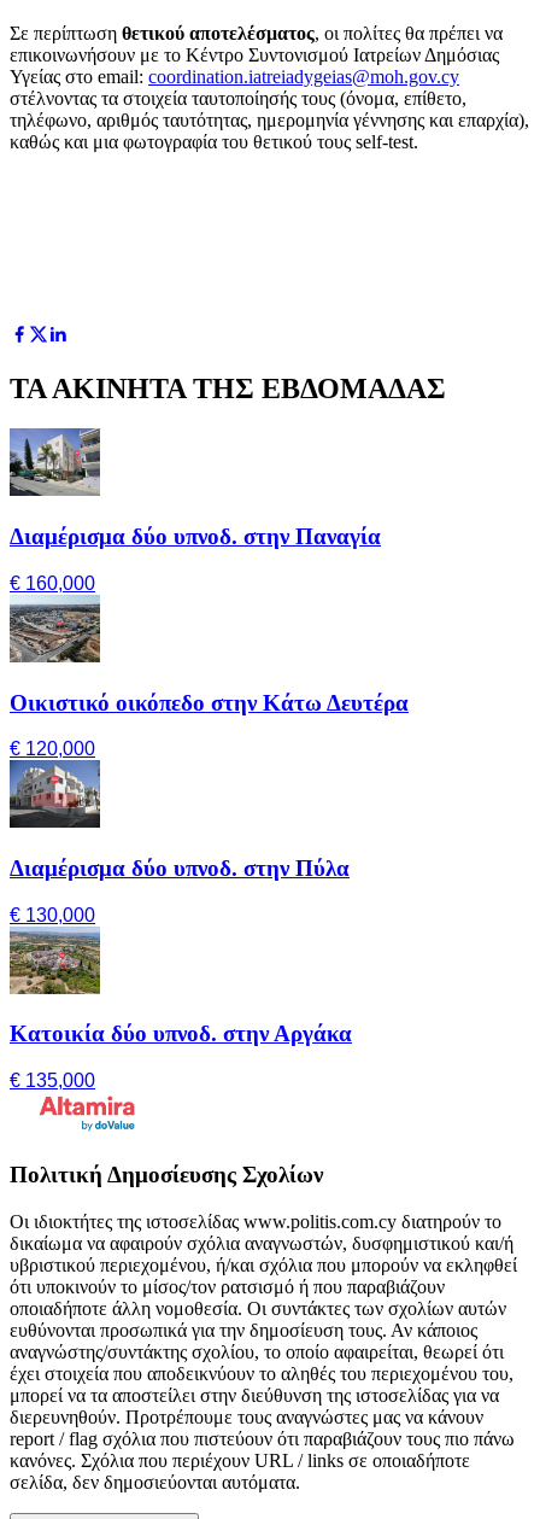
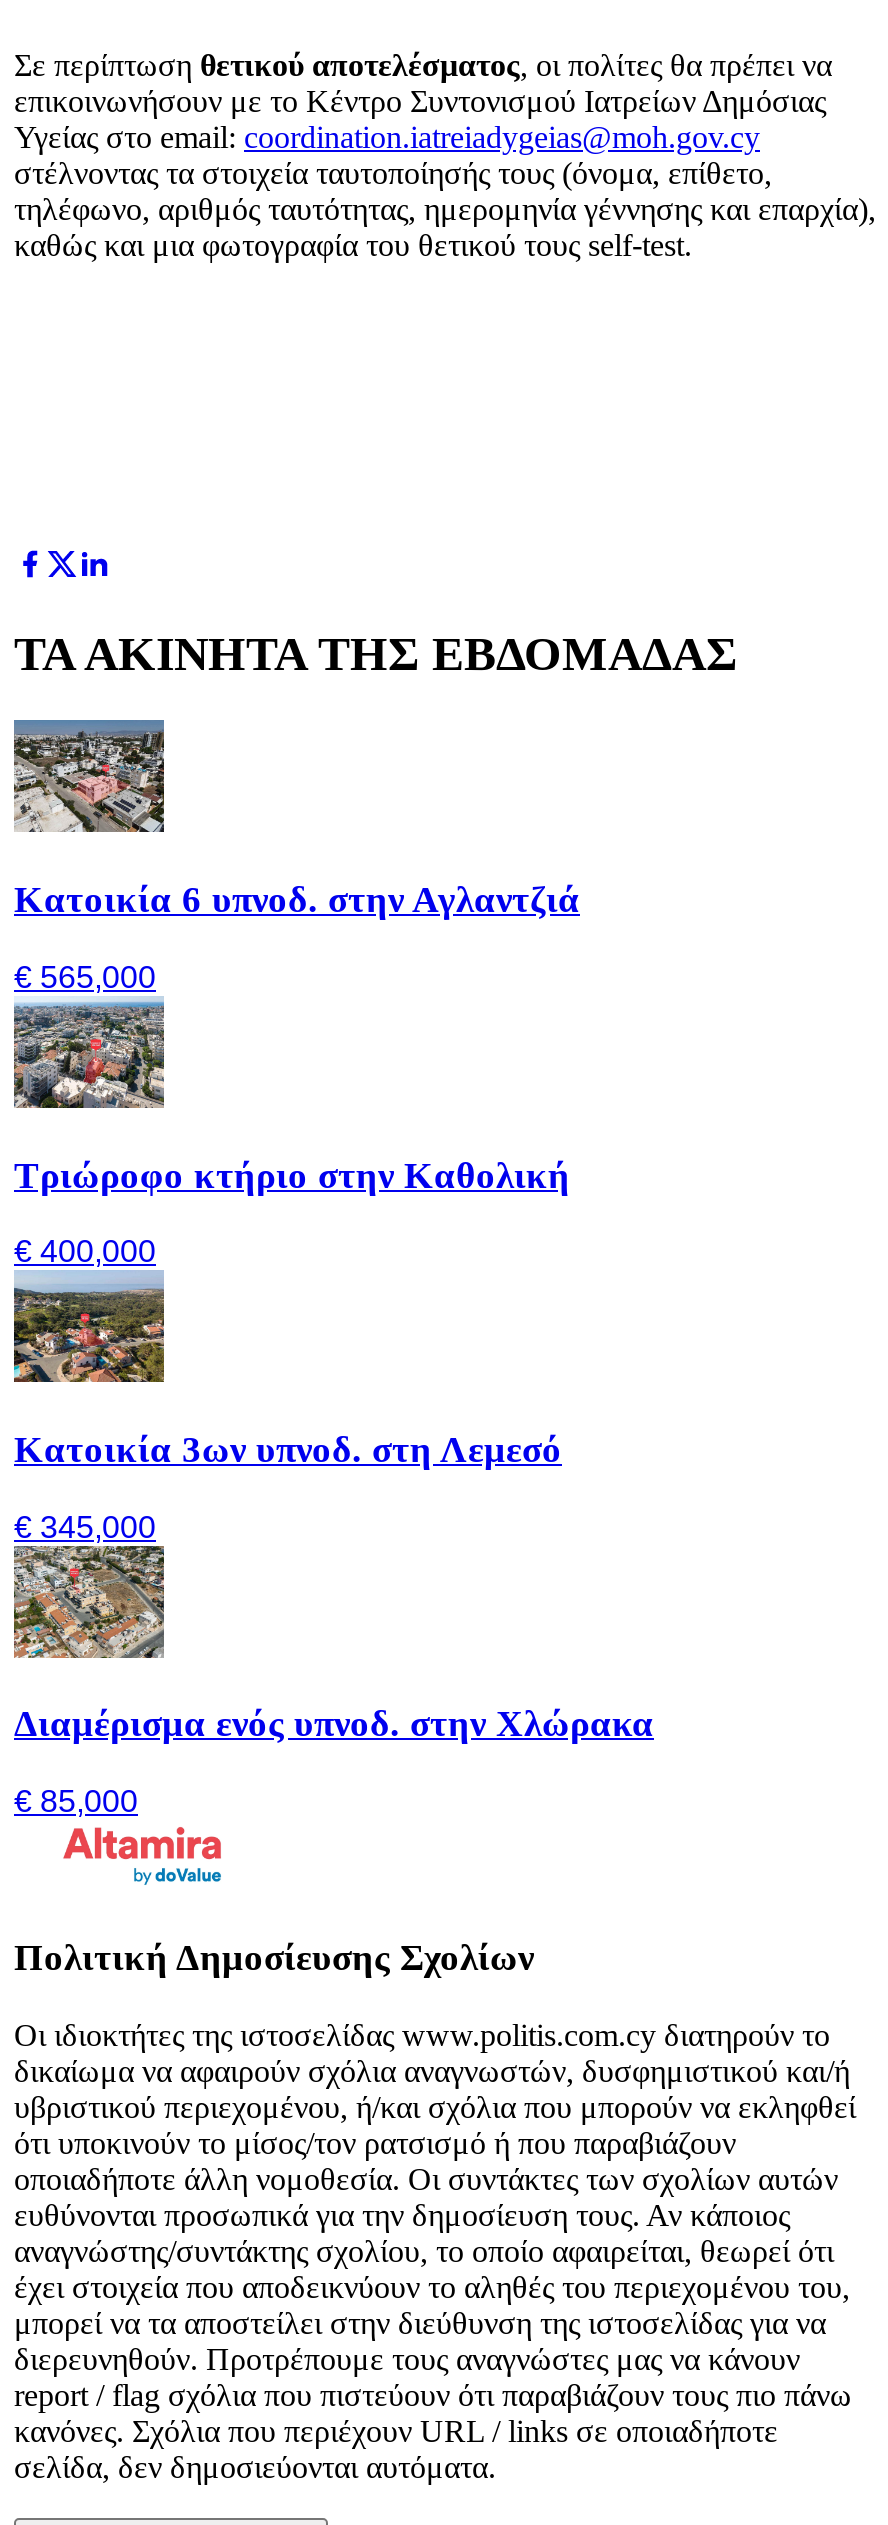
- [image]
- Διαμέρισμα δύο υπνοδ. στην Παναγία
+ [image]
+ Κατοικία 6 υπνοδ. στην Αγλαντζιά

- € 160,000
+ € 565,000

- [image]
- Οικιστικό οικόπεδο στην Κάτω Δευτέρα
+ [image]
+ Τριώροφο κτήριο στην Καθολική

- € 120,000
+ € 400,000

- [image]
- Διαμέρισμα δύο υπνοδ. στην Πύλα
+ [image]
+ Κατοικία 3ων υπνοδ. στη Λεμεσό

- € 130,000
+ € 345,000

- [image]
- Κατοικία δύο υπνοδ. στην Αργάκα
+ [image]
+ Διαμέρισμα ενός υπνοδ. στην Χλώρακα

- € 135,000
+ € 85,000
